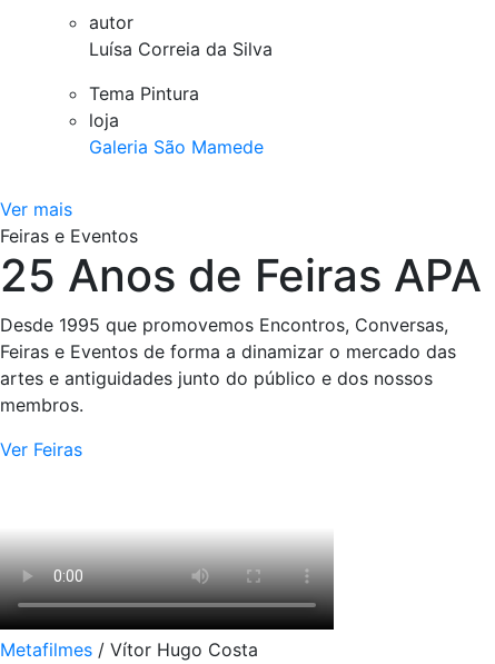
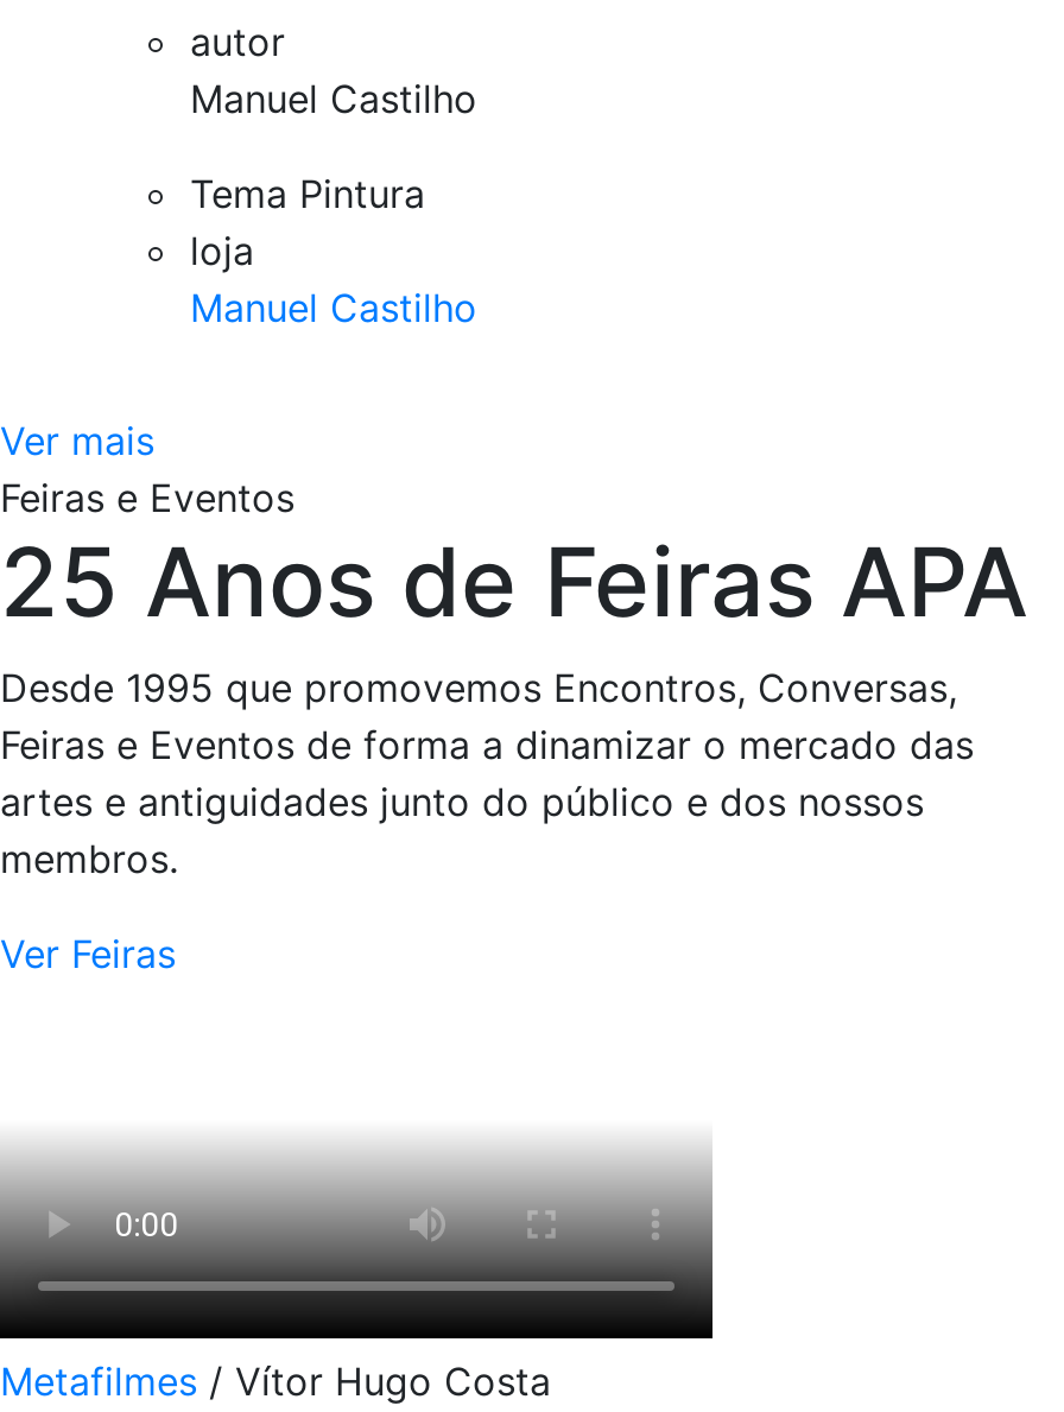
- Luísa Correia da Silva
+ Manuel Castilho

- Galeria São Mamede
+ Manuel Castilho
